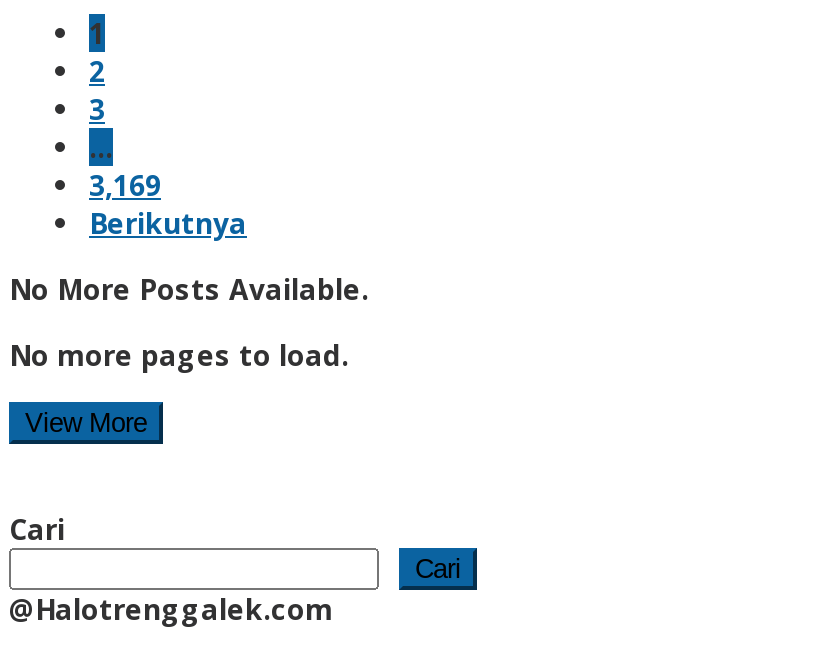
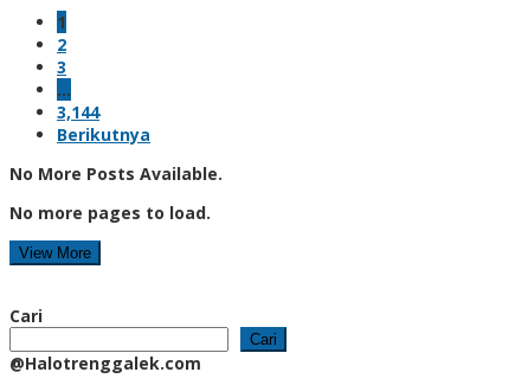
- 3,169
+ 3,144
